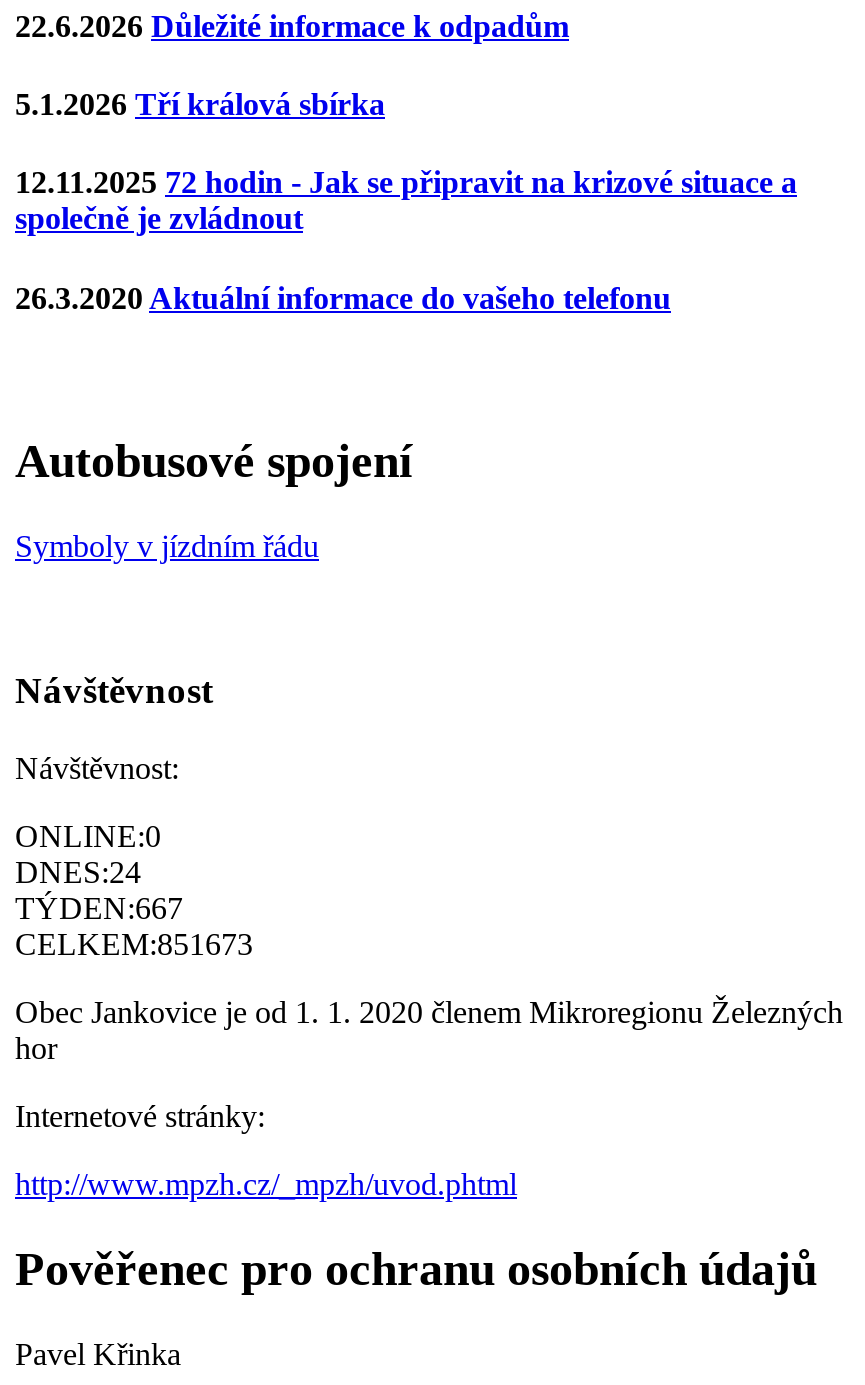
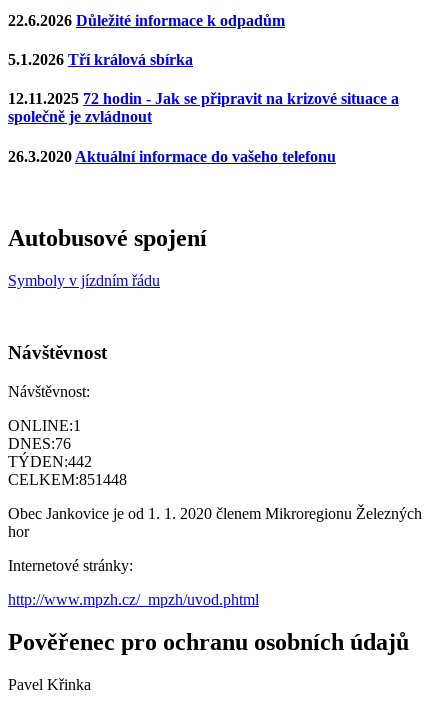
- ONLINE:0
+ ONLINE:1

- DNES:24
+ DNES:76

- TÝDEN:667
+ TÝDEN:442

- CELKEM:851673
+ CELKEM:851448
